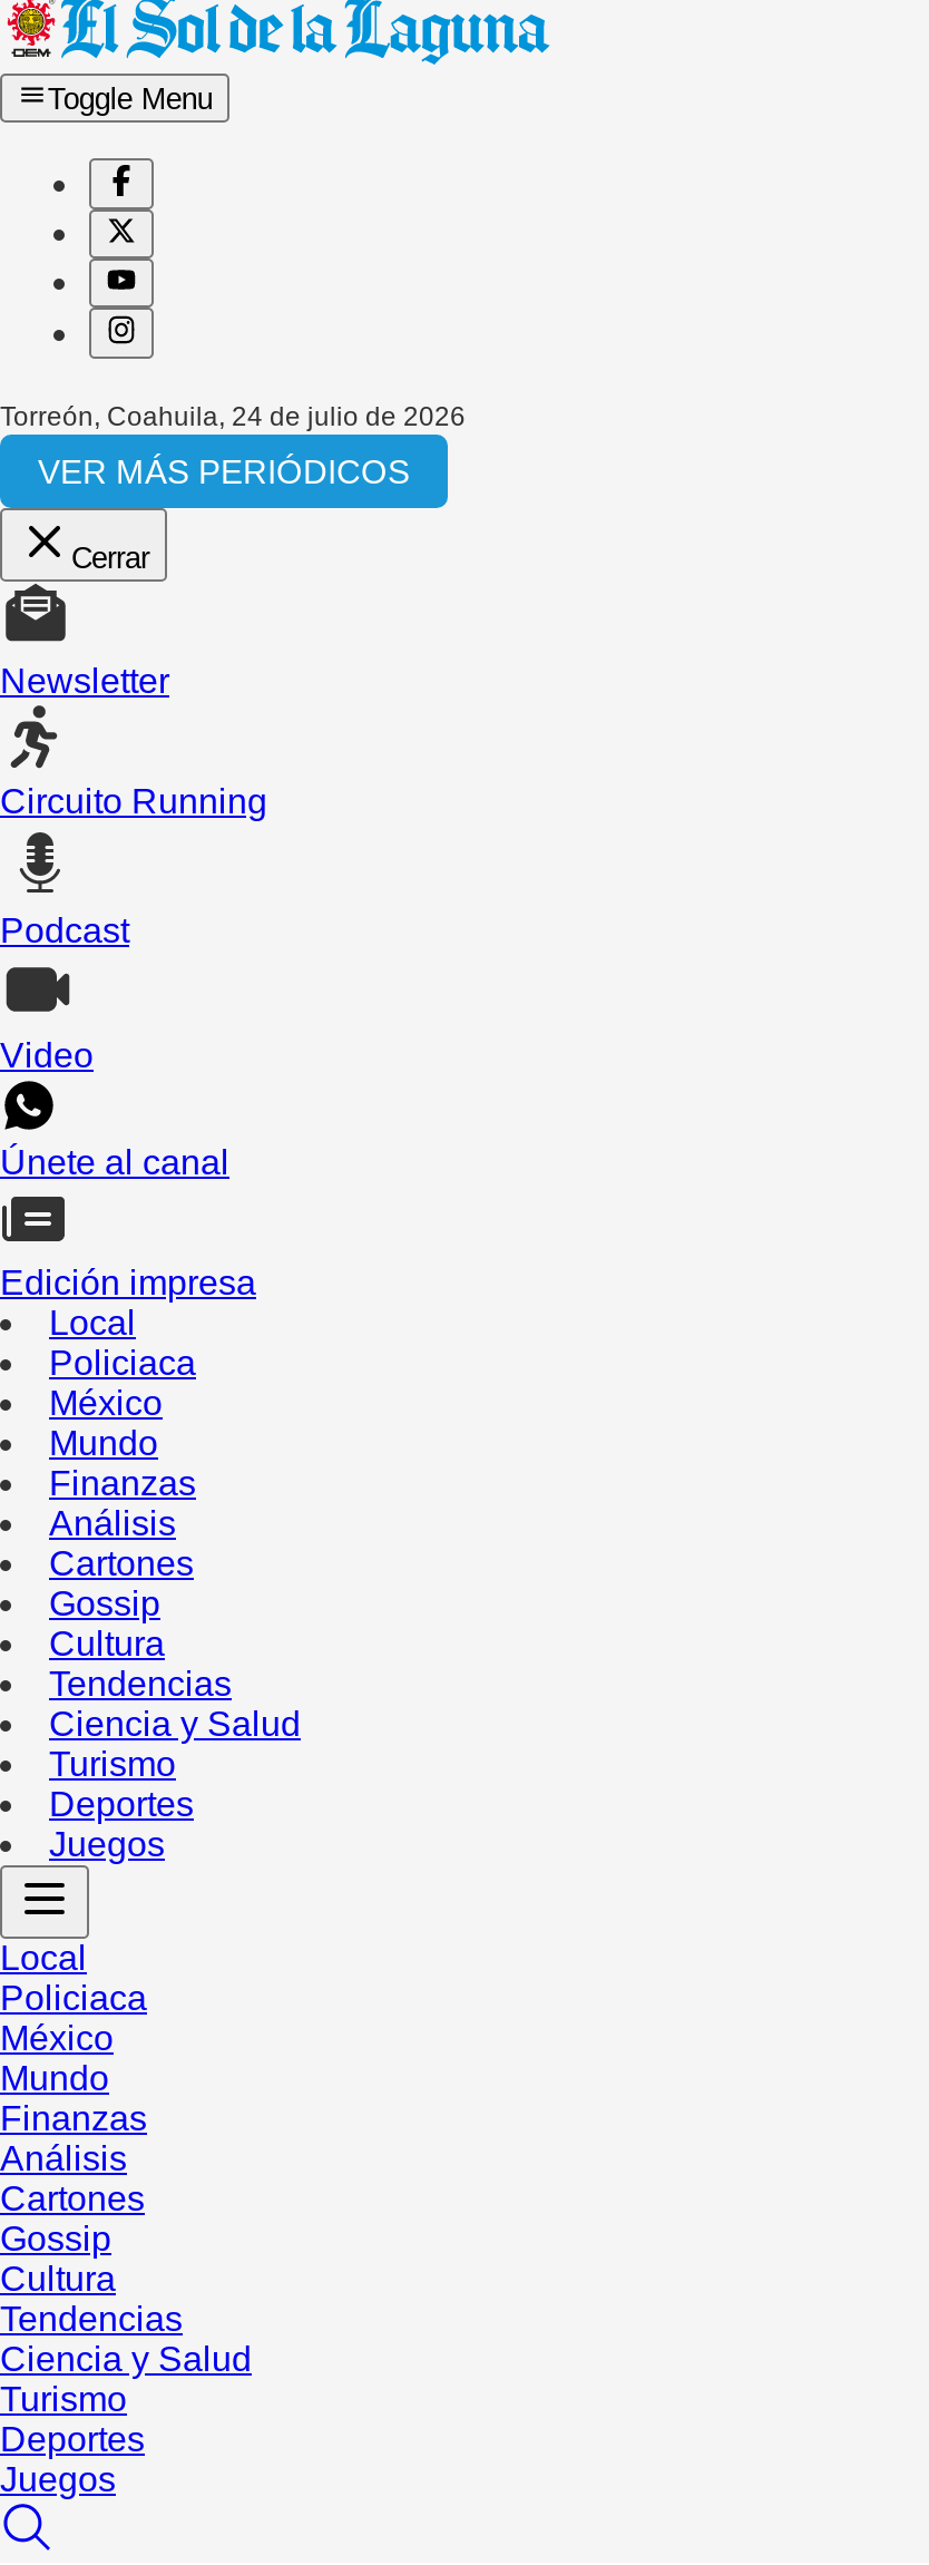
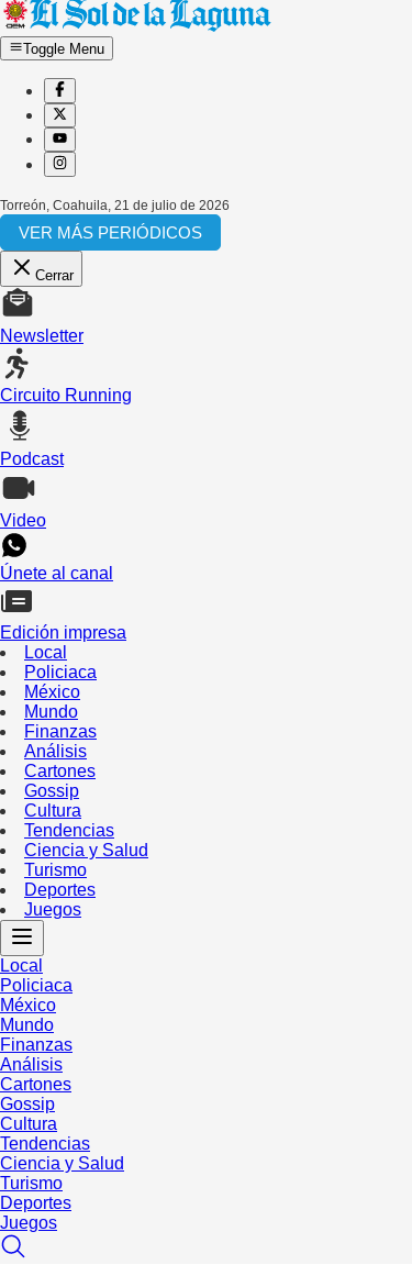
- Torreón, Coahuila, 24 de julio de 2026
+ Torreón, Coahuila, 21 de julio de 2026
